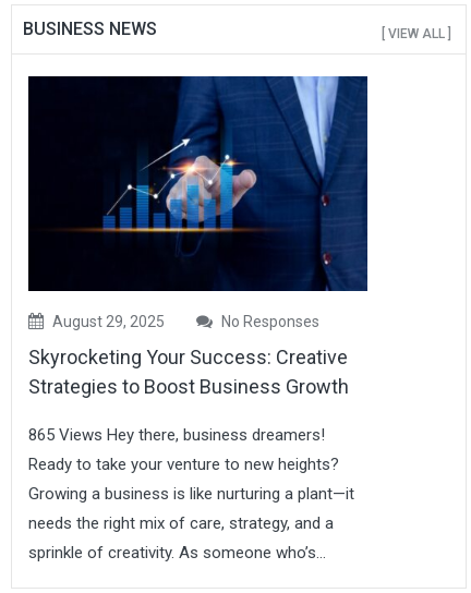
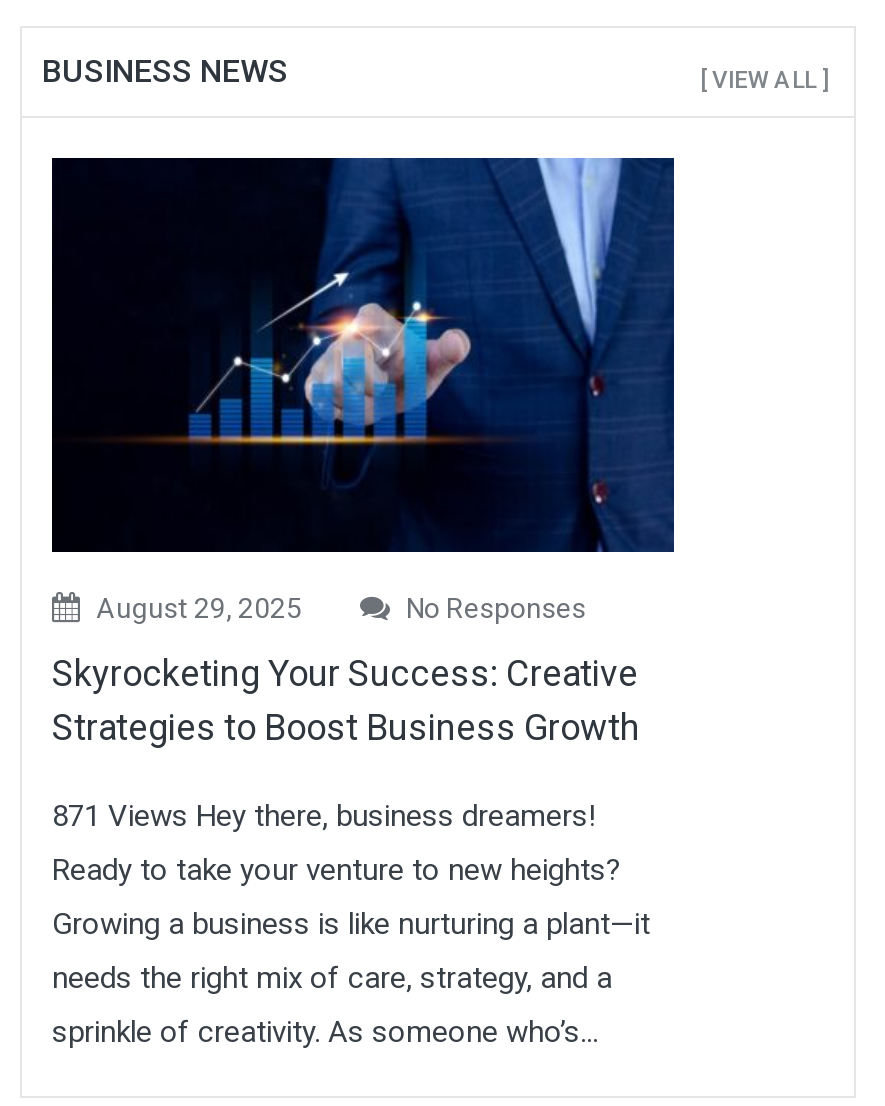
- 865 Views Hey there, business dreamers!
+ 871 Views Hey there, business dreamers!
